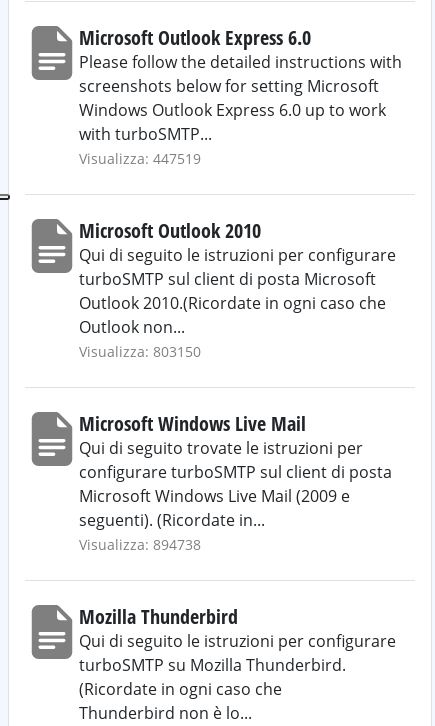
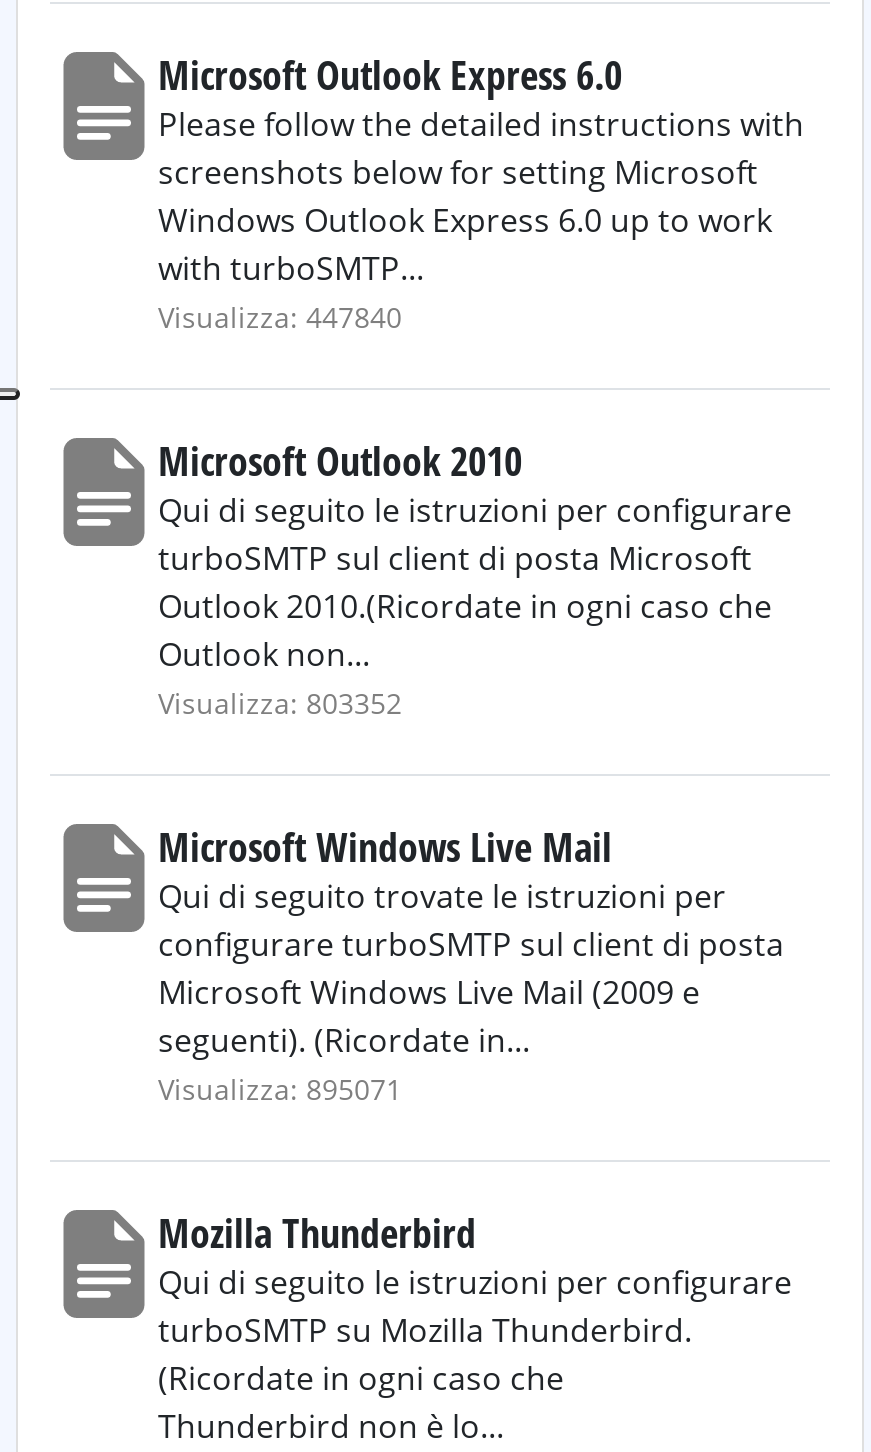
- Visualizza: 447519
+ Visualizza: 447840

- Visualizza: 803150
+ Visualizza: 803352

- Visualizza: 894738
+ Visualizza: 895071
